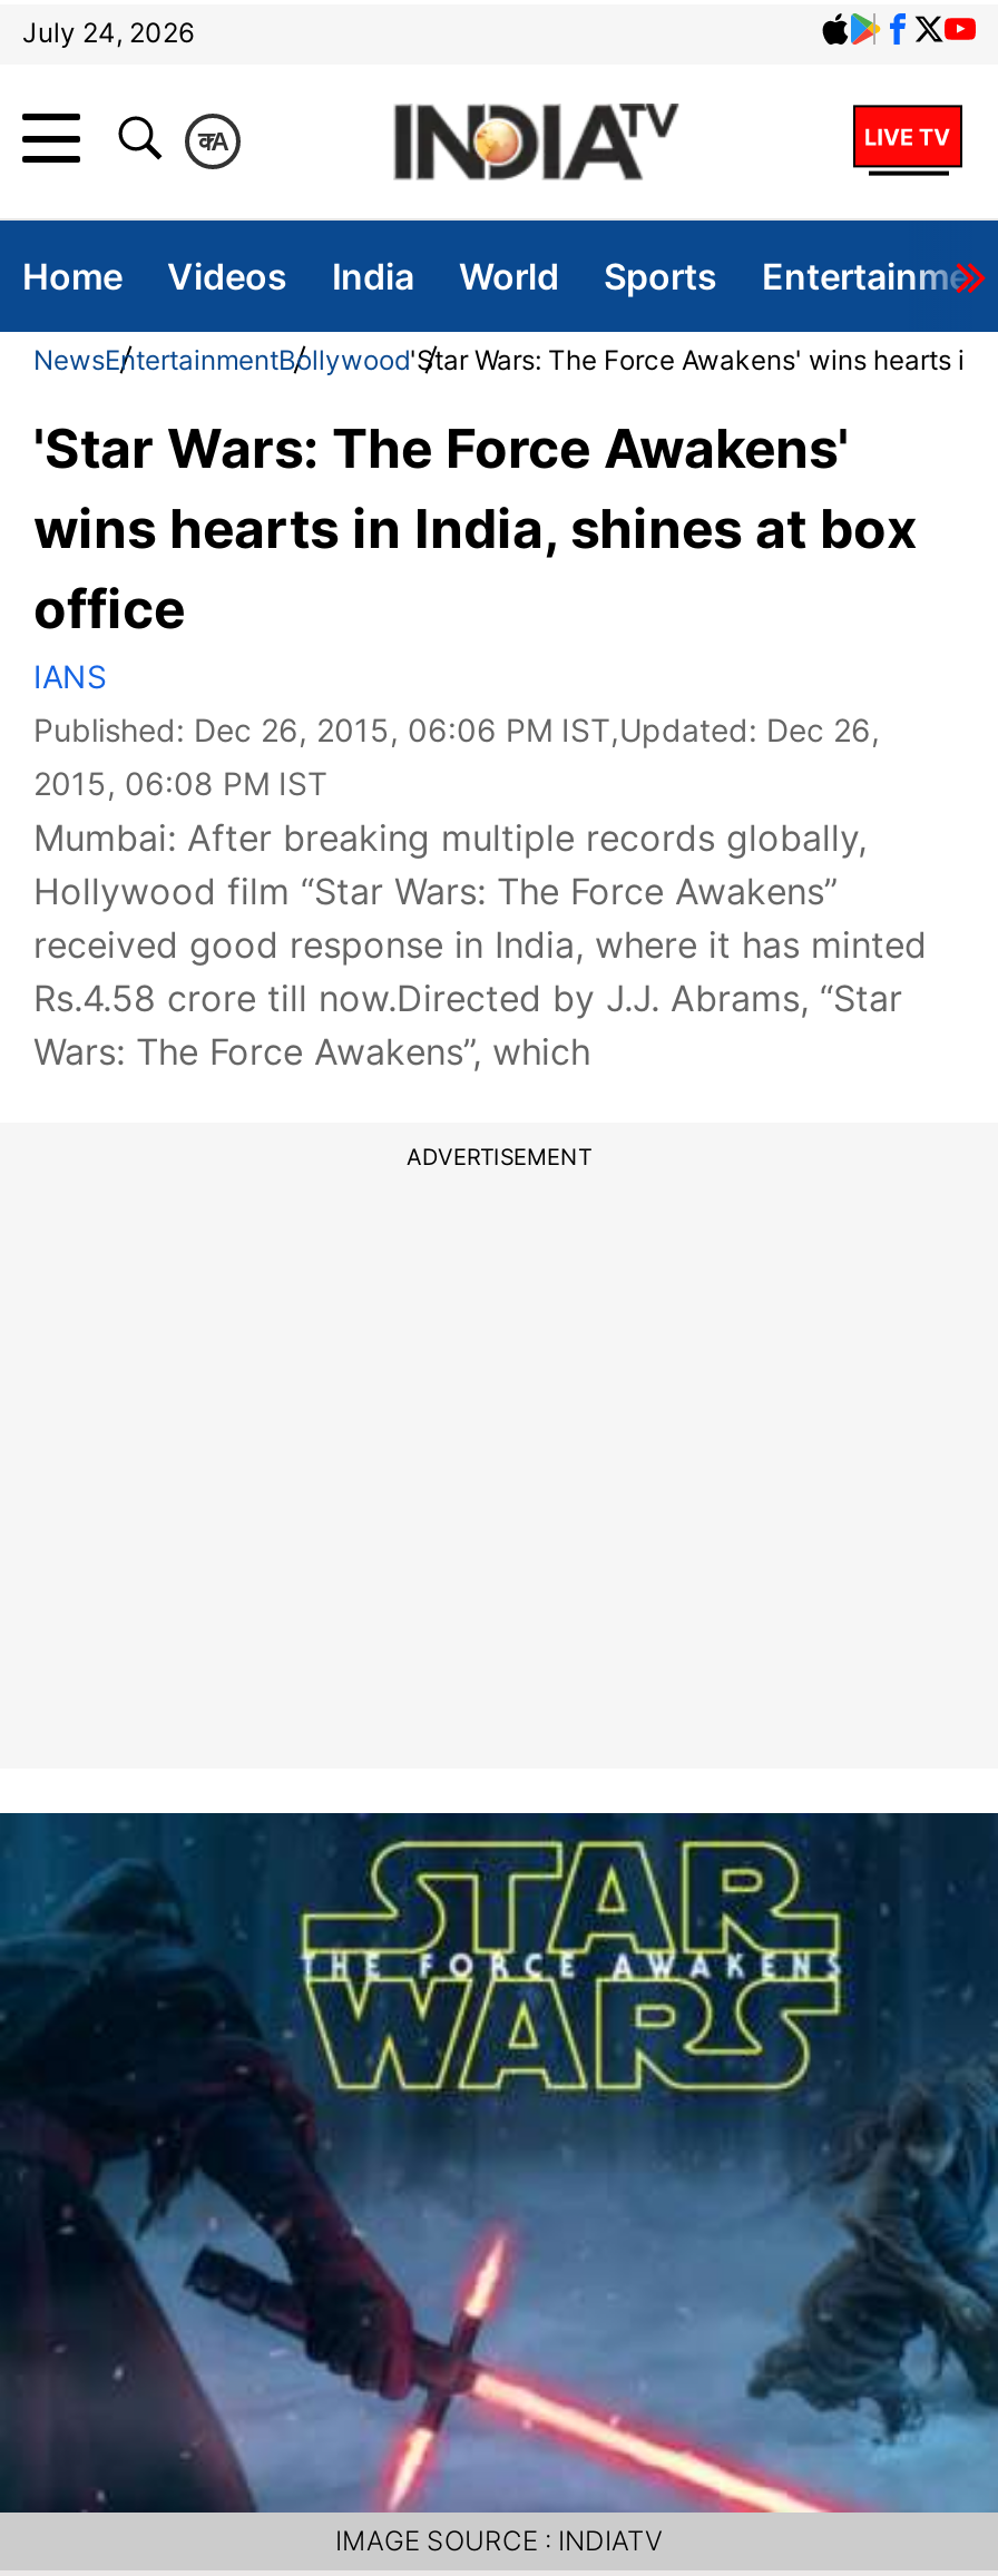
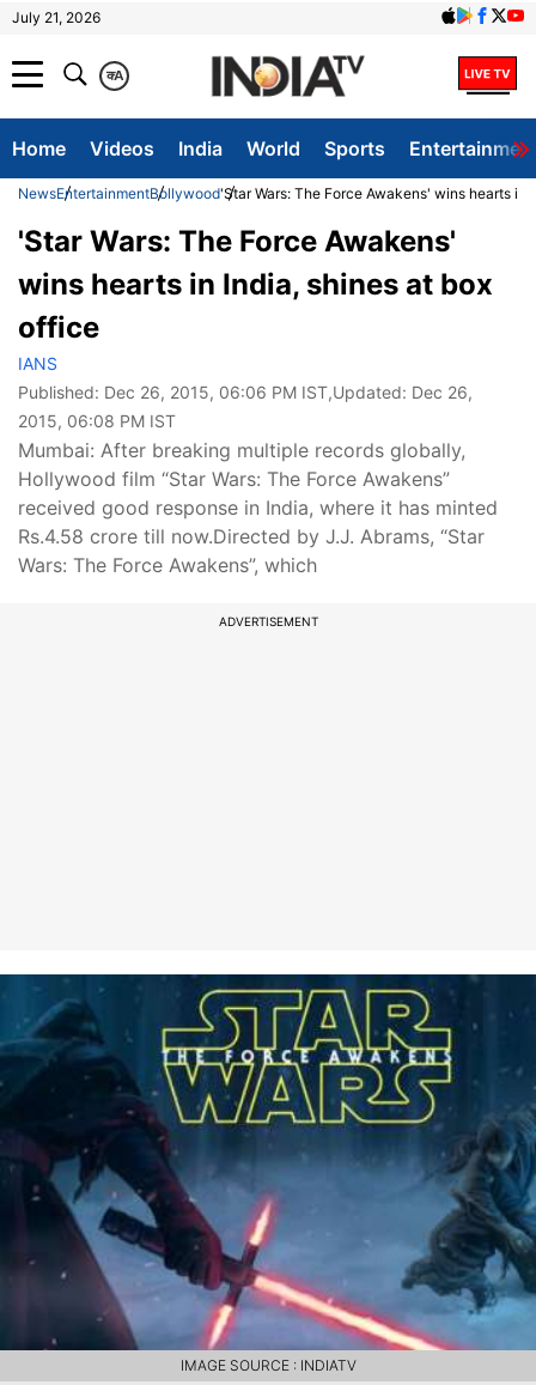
- July 24, 2026
+ July 21, 2026
